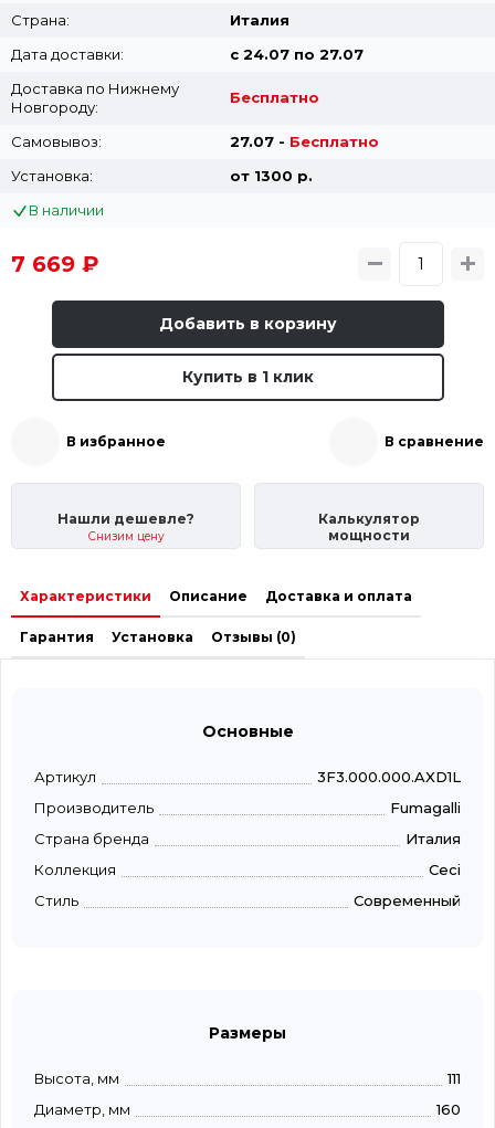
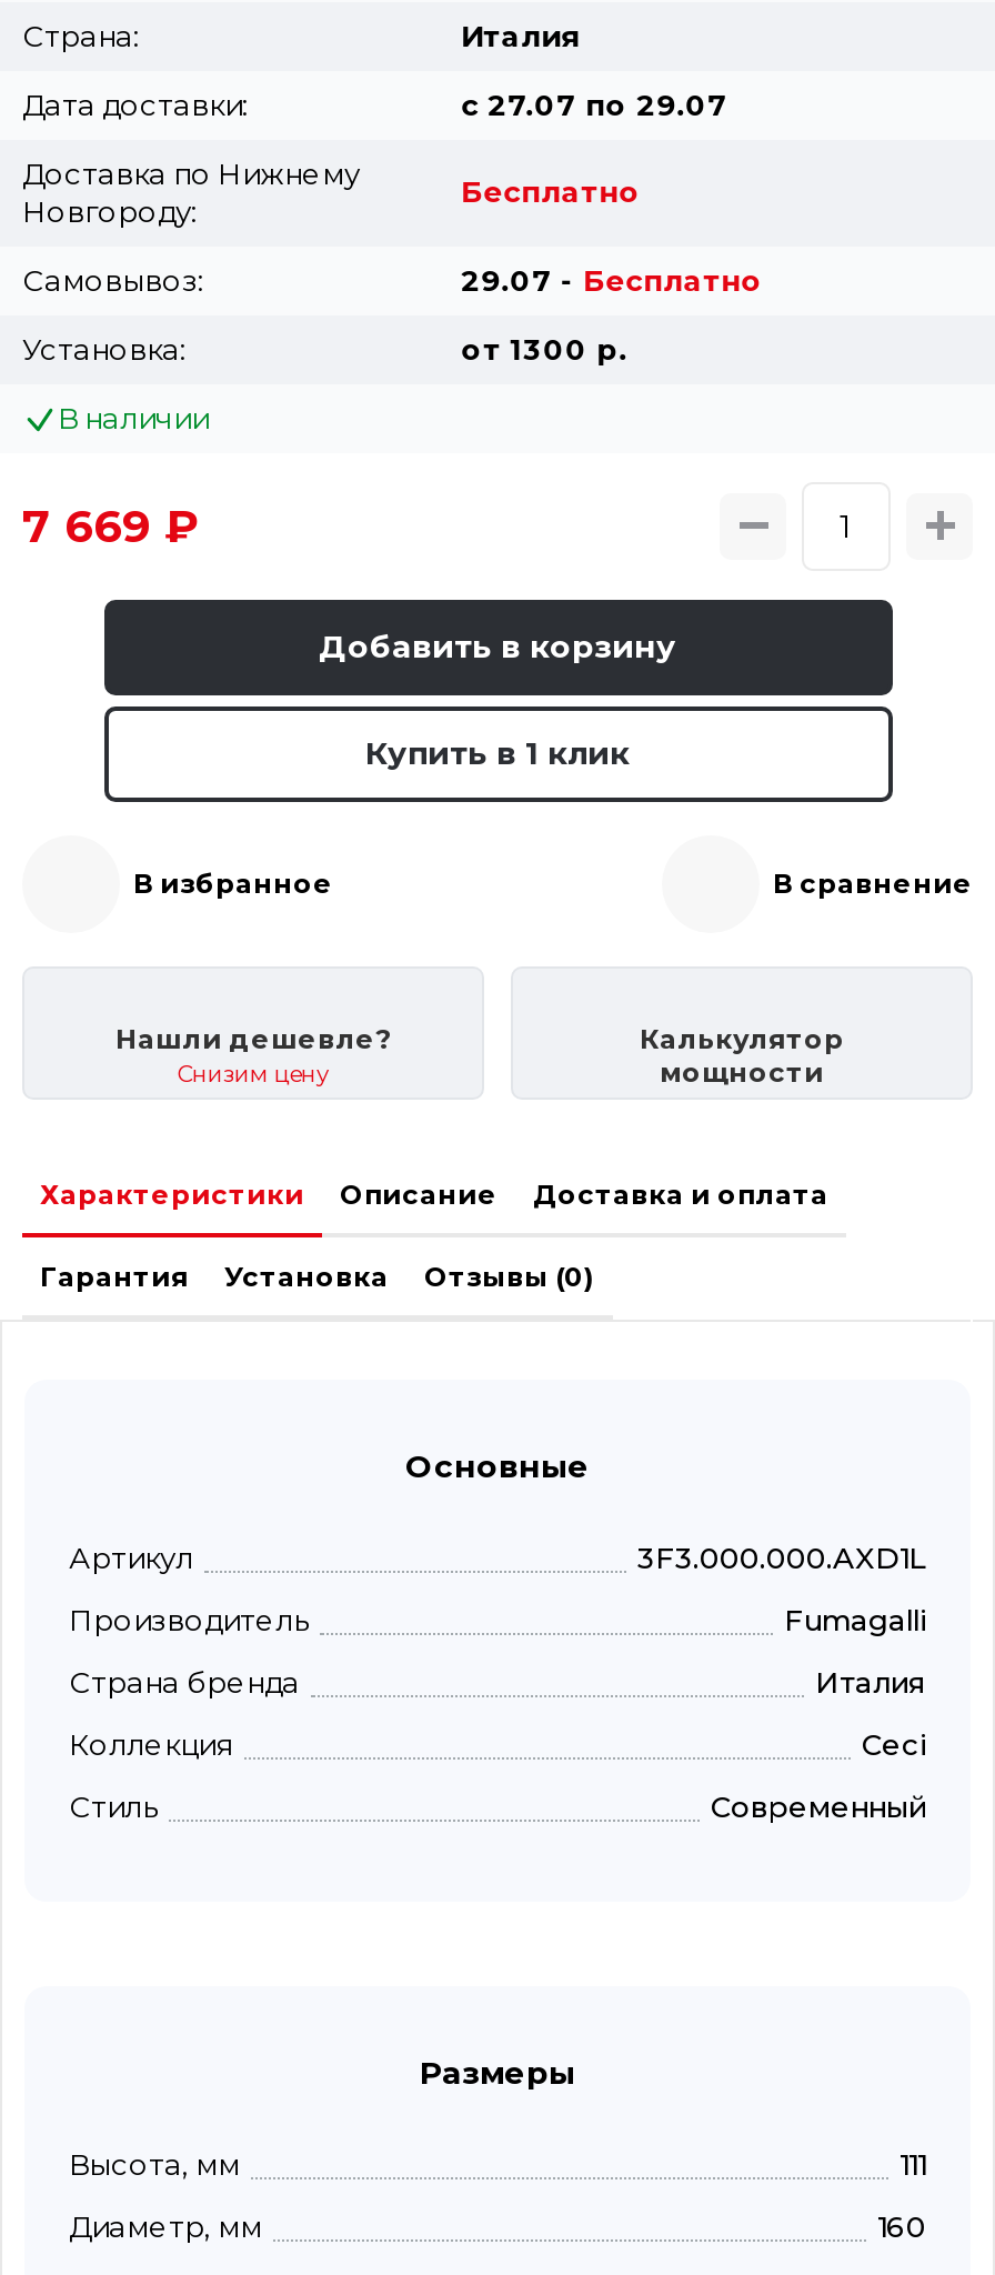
- с 24.07 по 27.07
+ с 27.07 по 29.07

- 27.07 - Бесплатно
+ 29.07 - Бесплатно
